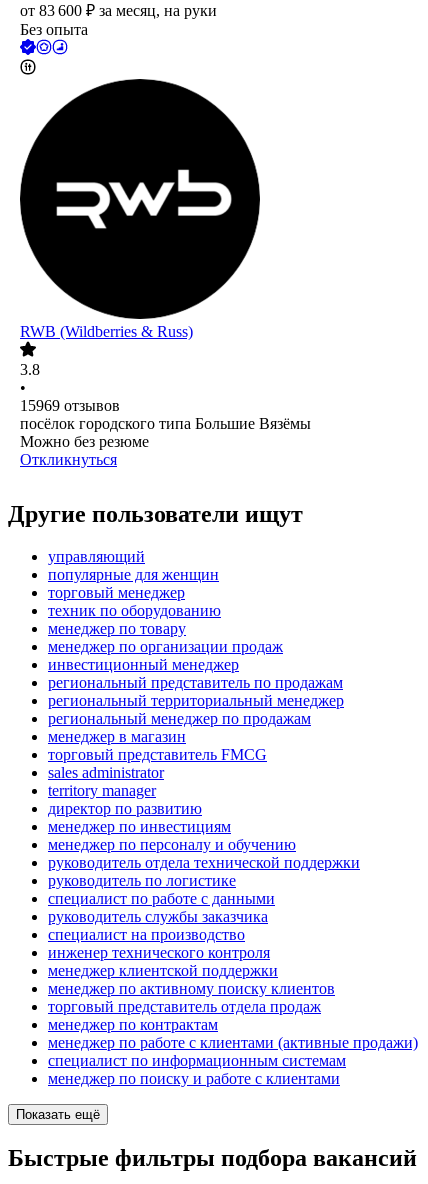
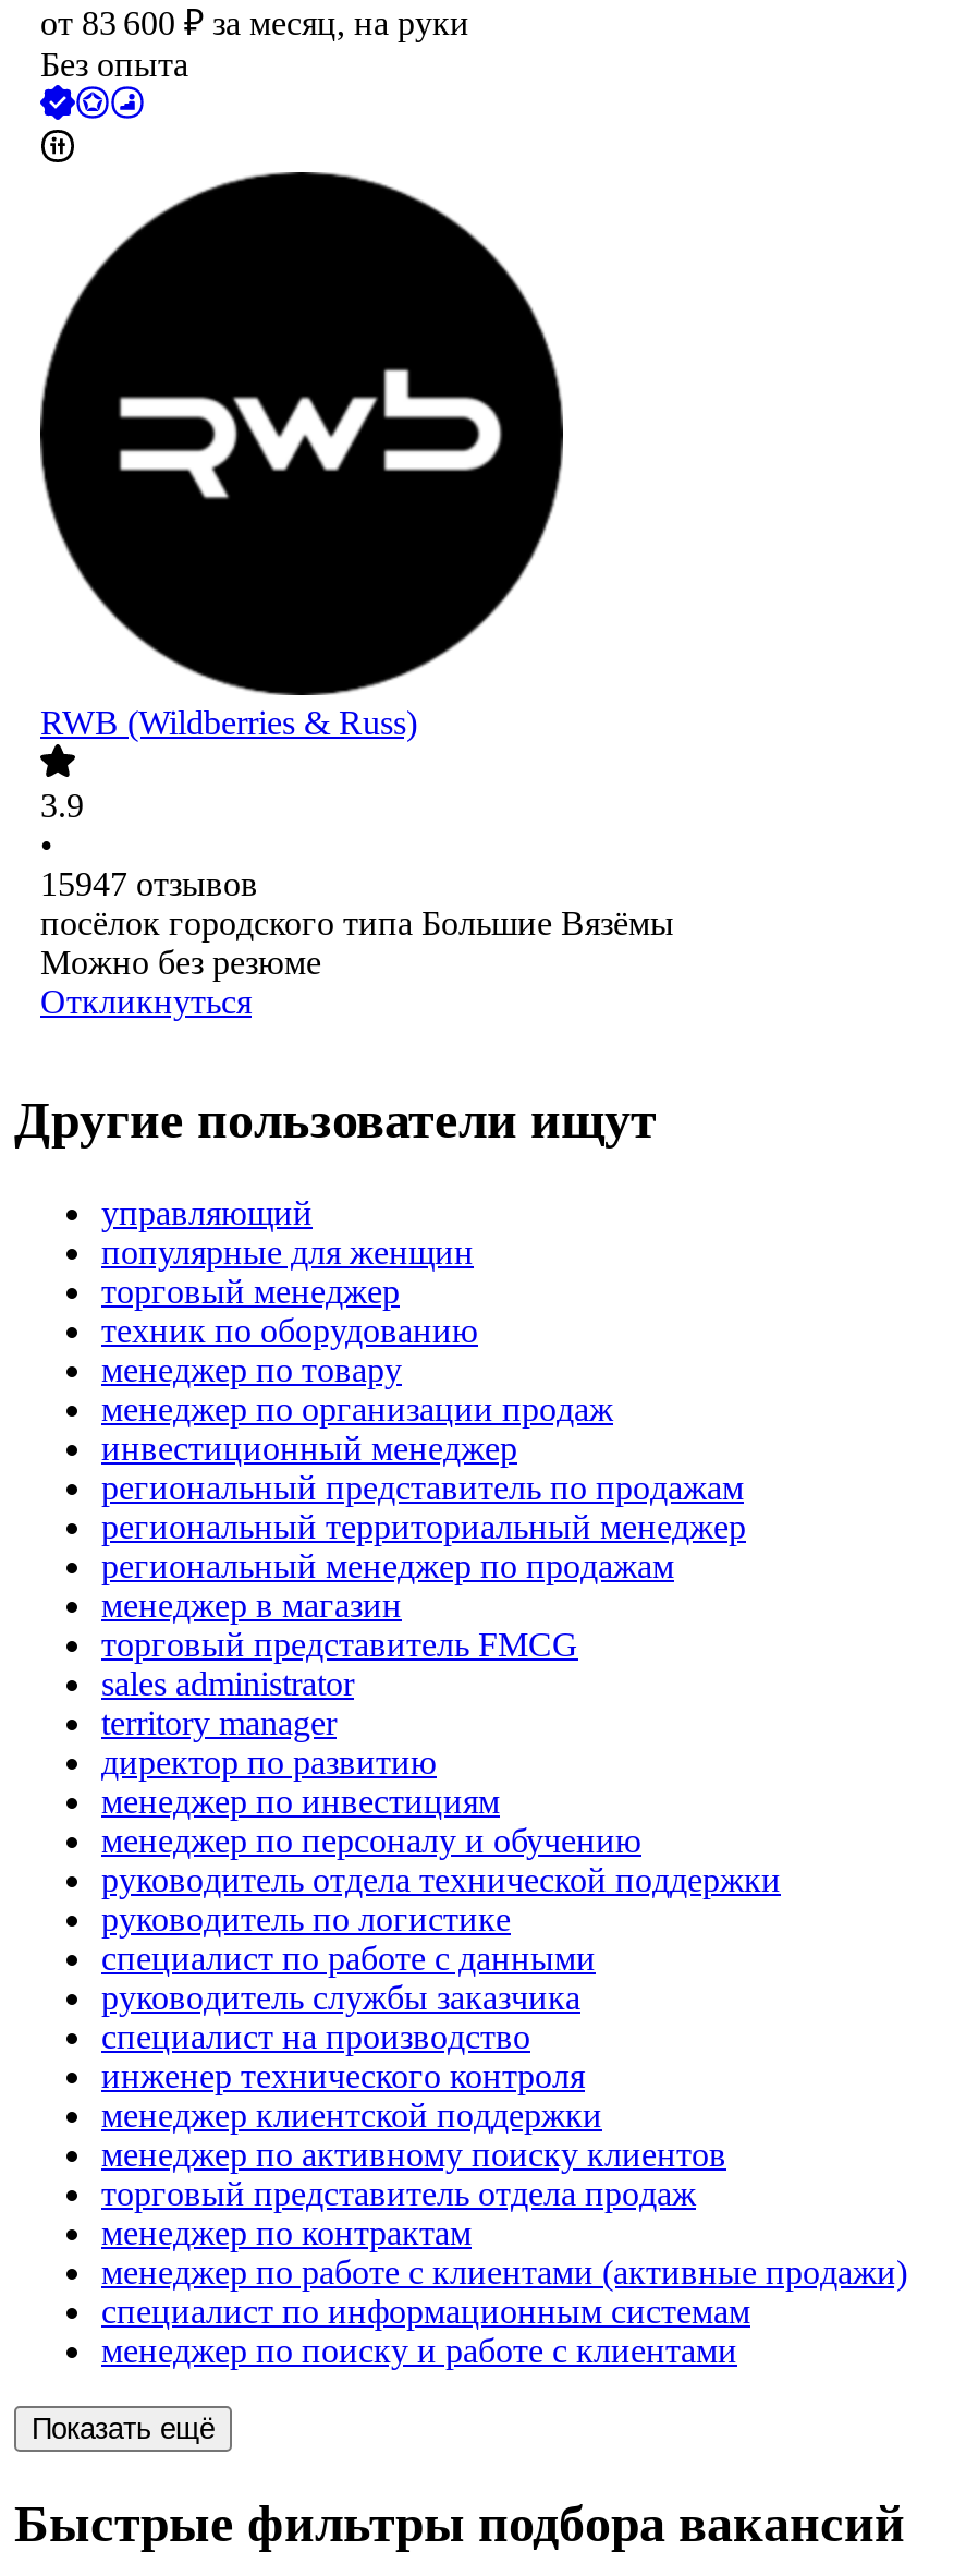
- 3.8
+ 3.9

- 15969 отзывов
+ 15947 отзывов
